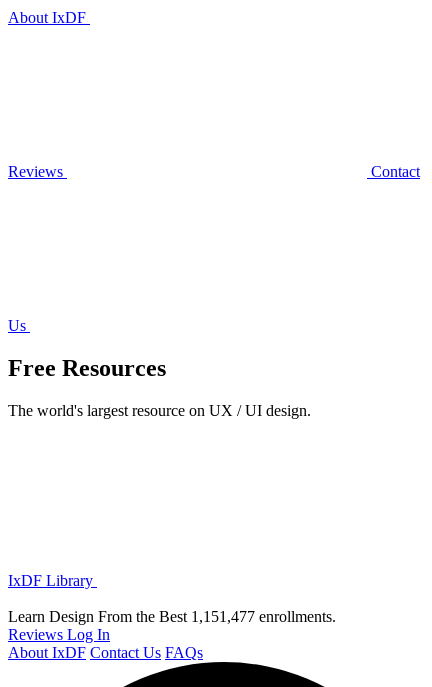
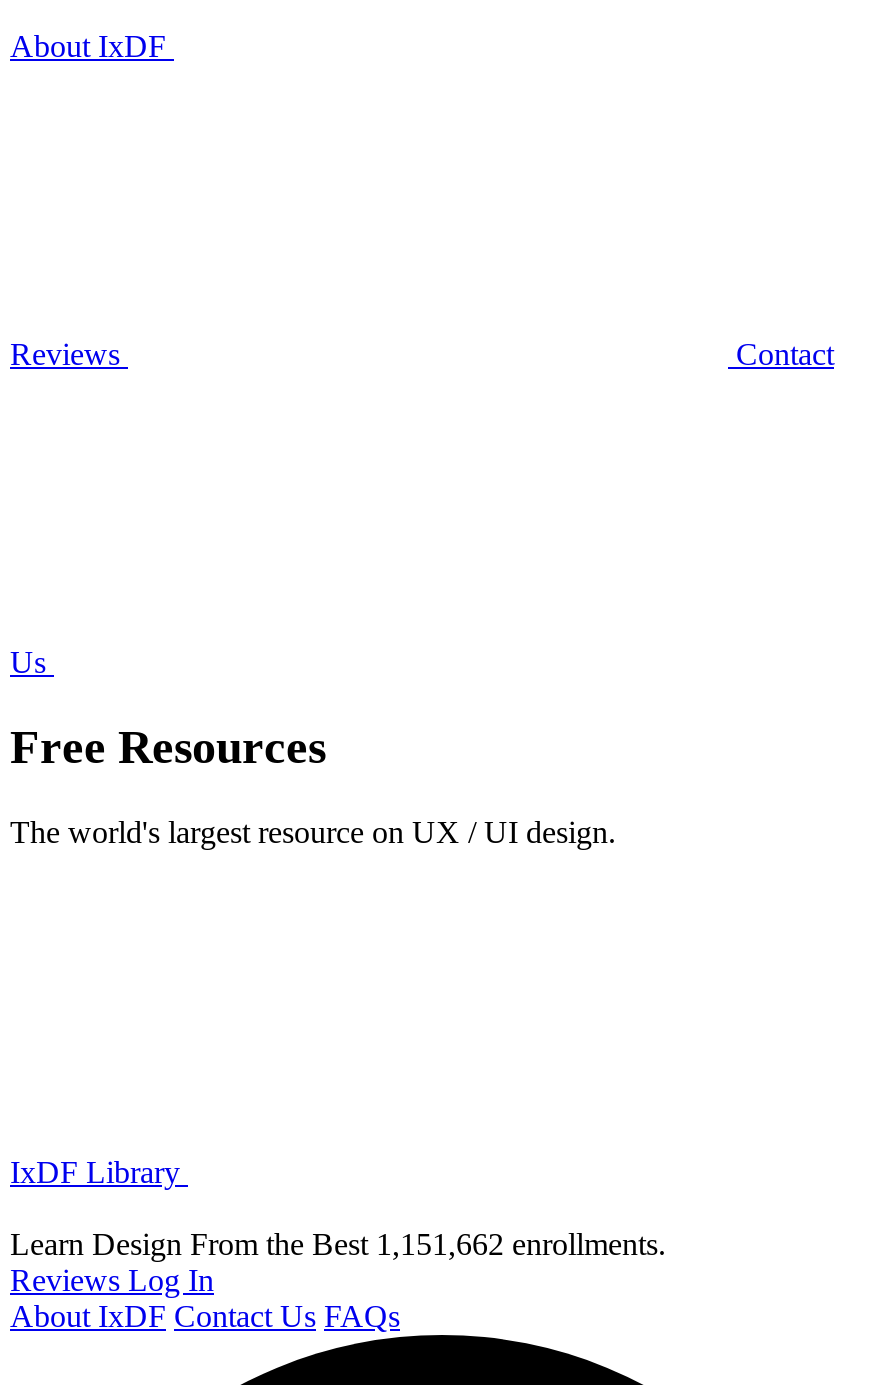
- Learn Design From the Best 1,151,477 enrollments.
+ Learn Design From the Best 1,151,662 enrollments.
